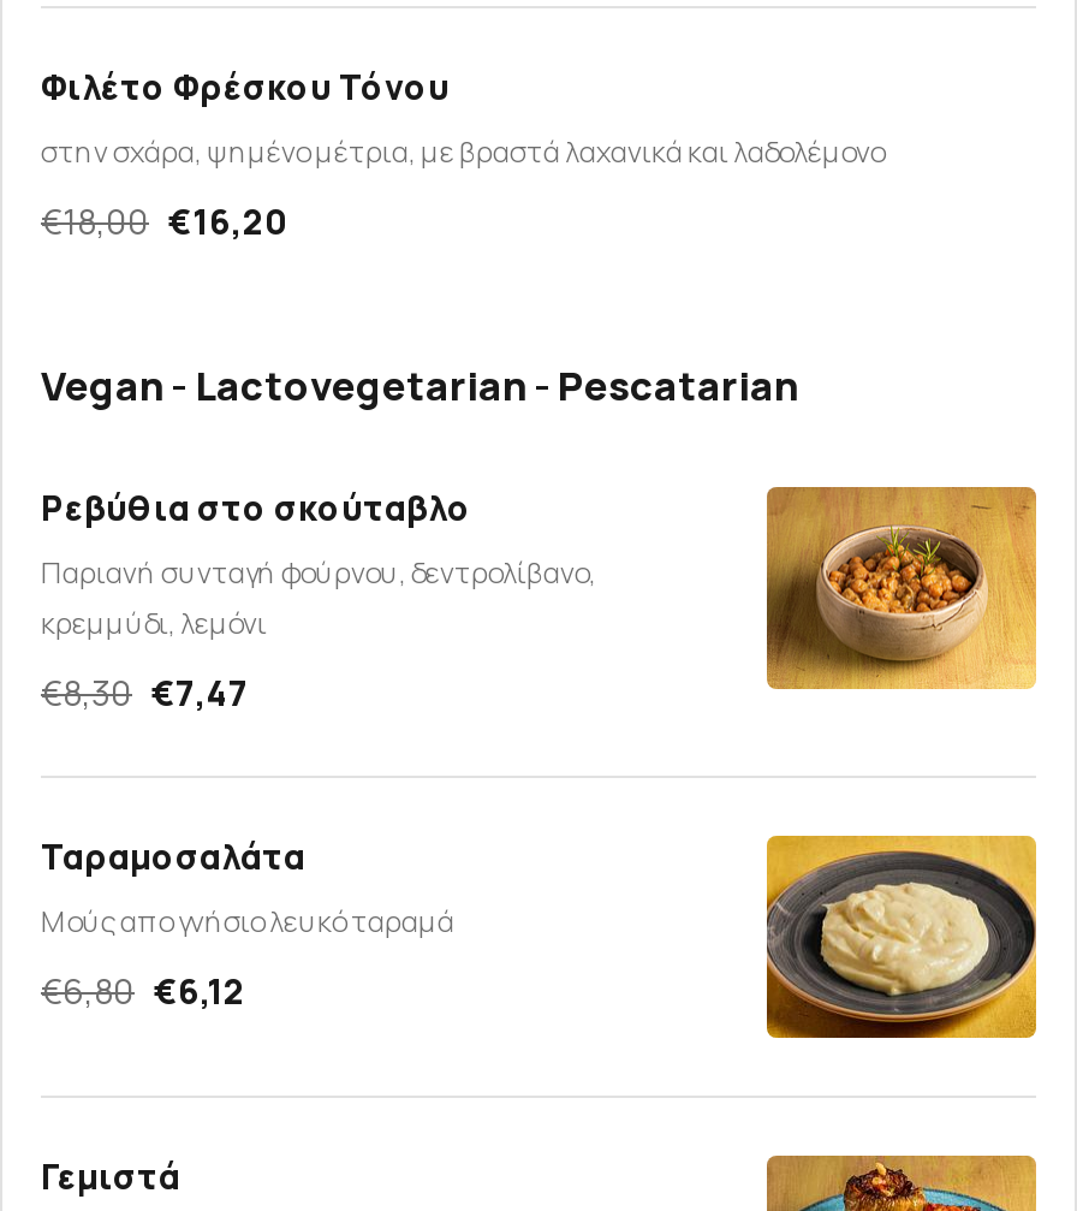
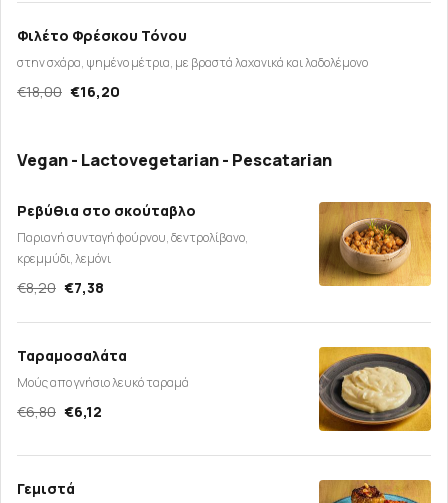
- €8,30 €7,47
+ €8,20 €7,38
